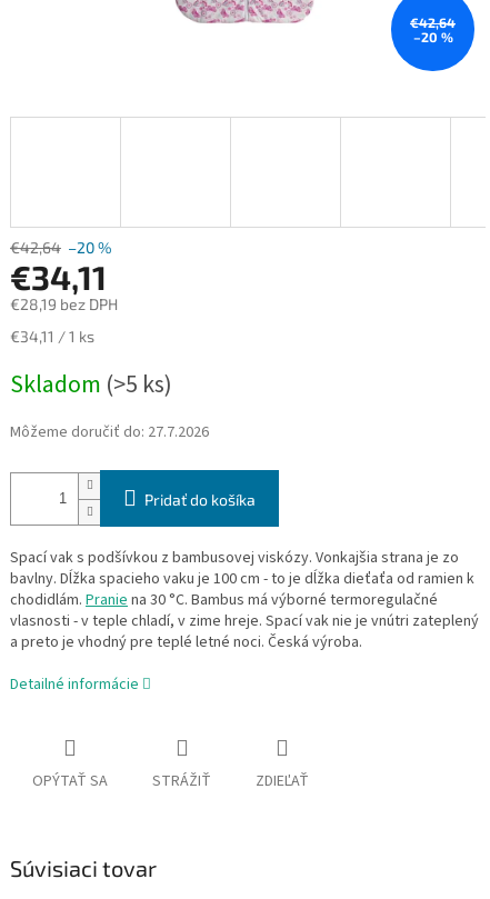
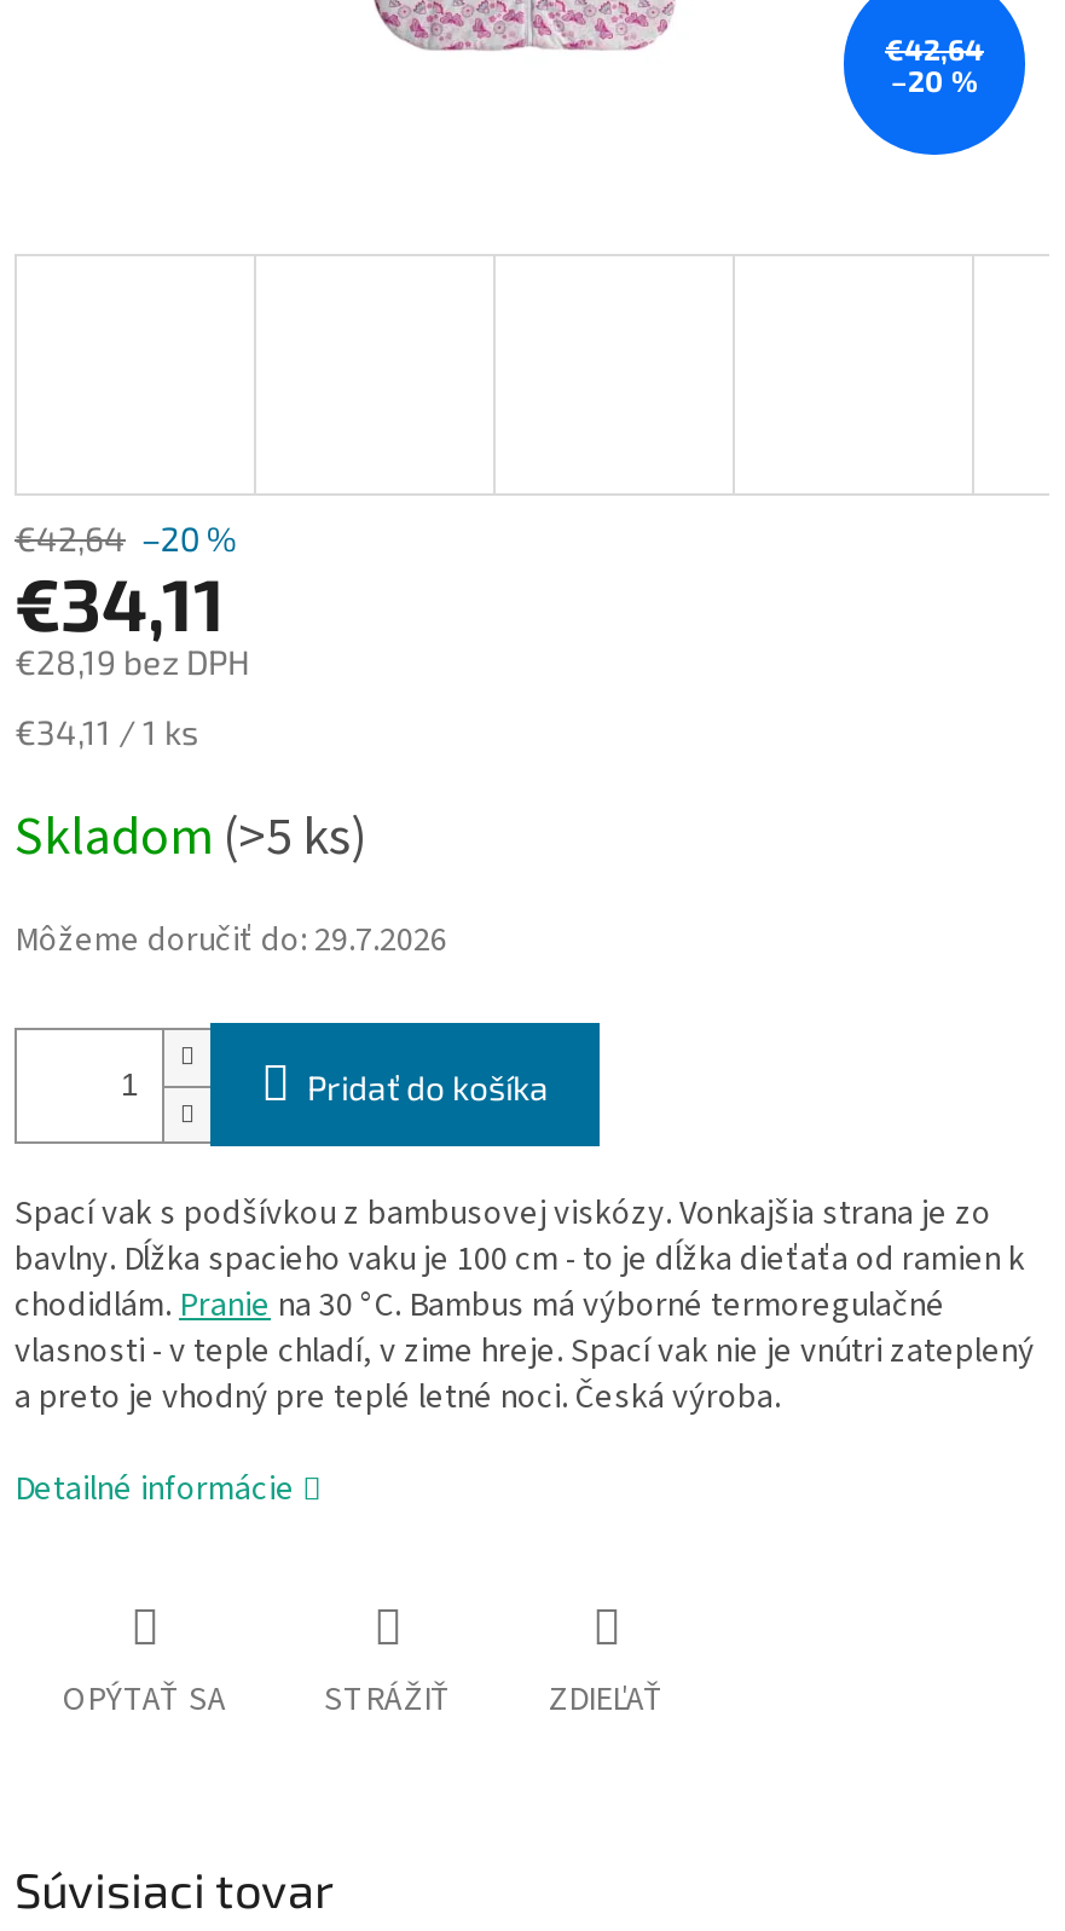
- Môžeme doručiť do: 27.7.2026
+ Môžeme doručiť do: 29.7.2026
